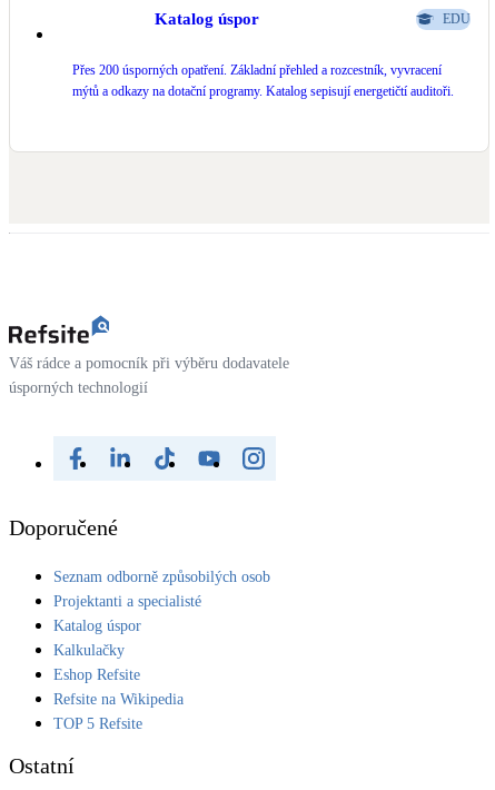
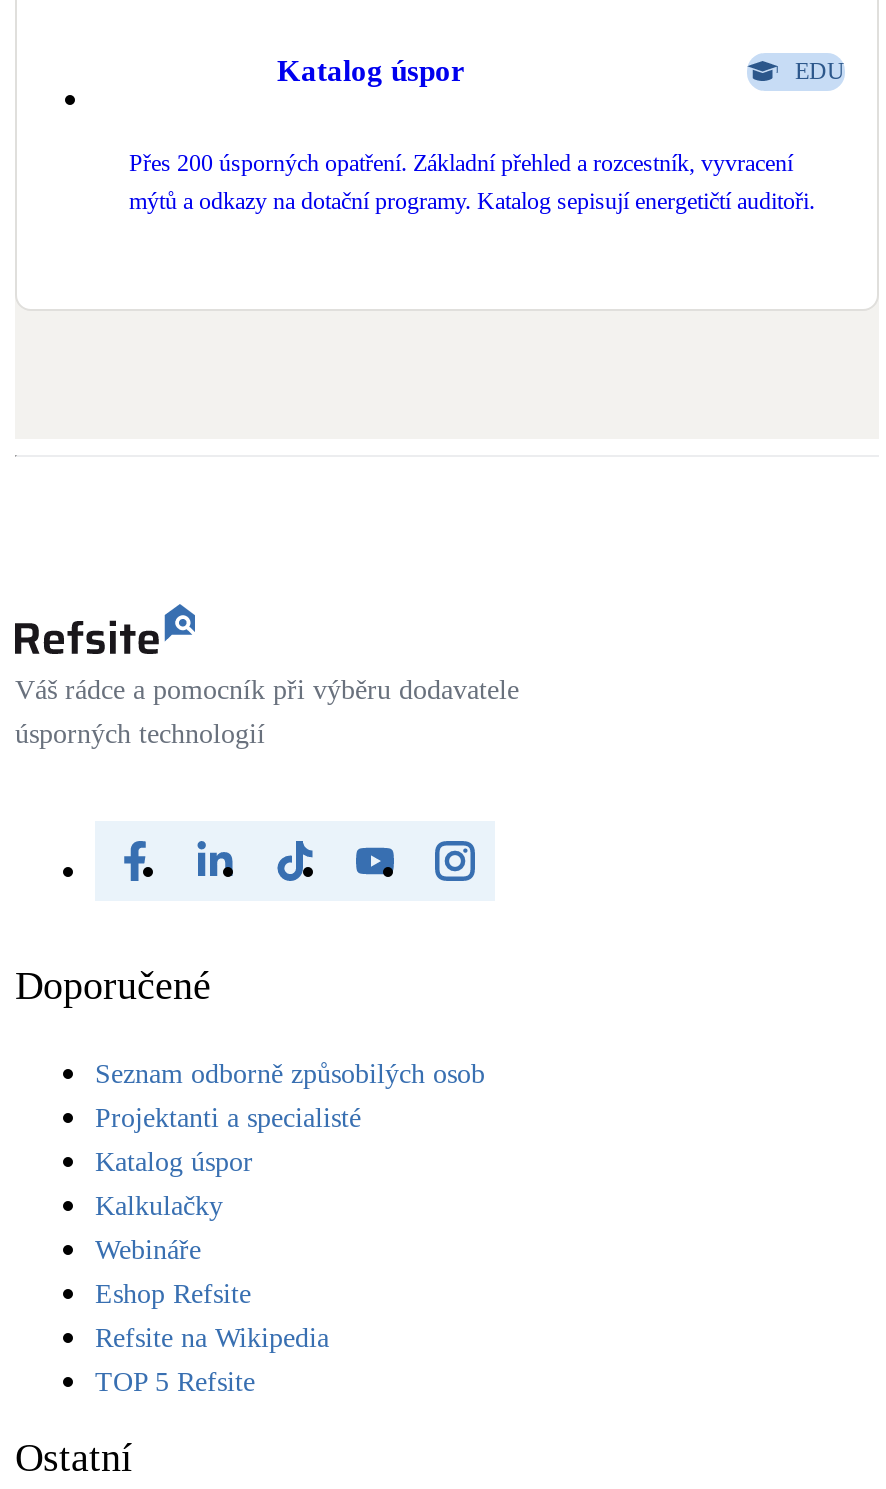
+ Webináře
